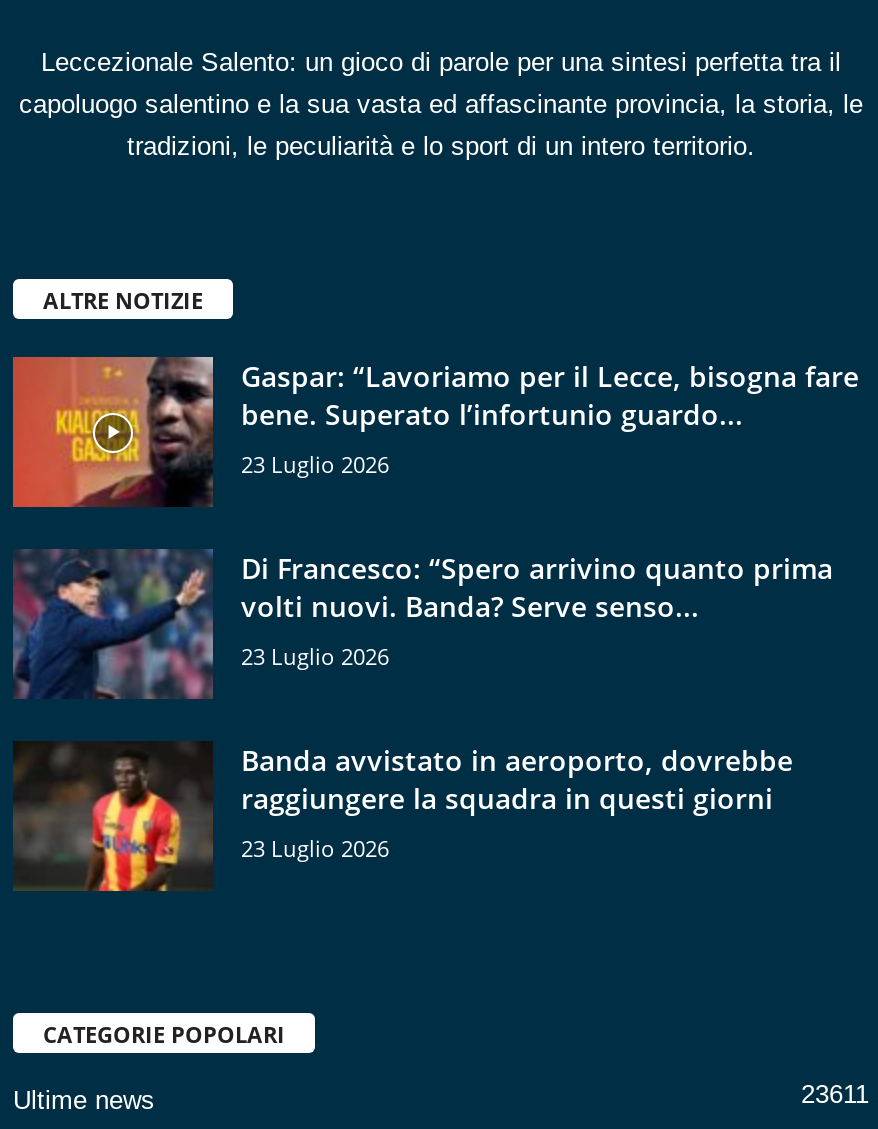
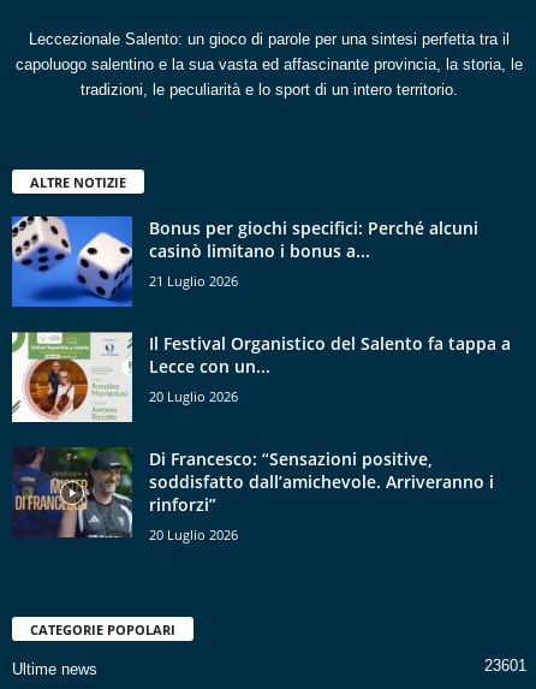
- [image]
- Gaspar: “Lavoriamo per il Lecce, bisogna fare
- bene. Superato l’infortunio guardo...
- 23 Luglio 2026
+ [image]
+ Bonus per giochi specifici: Perché alcuni
+ casinò limitano i bonus a...
+ 21 Luglio 2026

- [image]
- Di Francesco: “Spero arrivino quanto prima
- volti nuovi. Banda? Serve senso...
- 23 Luglio 2026
+ [image]
+ Il Festival Organistico del Salento fa tappa a
+ Lecce con un...
+ 20 Luglio 2026

- [image]
- Banda avvistato in aeroporto, dovrebbe
- raggiungere la squadra in questi giorni
- 23 Luglio 2026
+ [image]
+ Di Francesco: “Sensazioni positive,
+ soddisfatto dall’amichevole. Arriveranno i
+ rinforzi”
+ 20 Luglio 2026

- 23611
+ 23601
